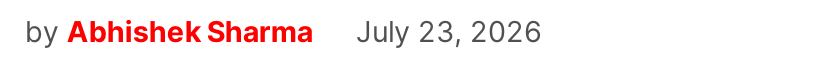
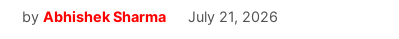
- by Abhishek Sharma July 23, 2026
+ by Abhishek Sharma July 21, 2026
